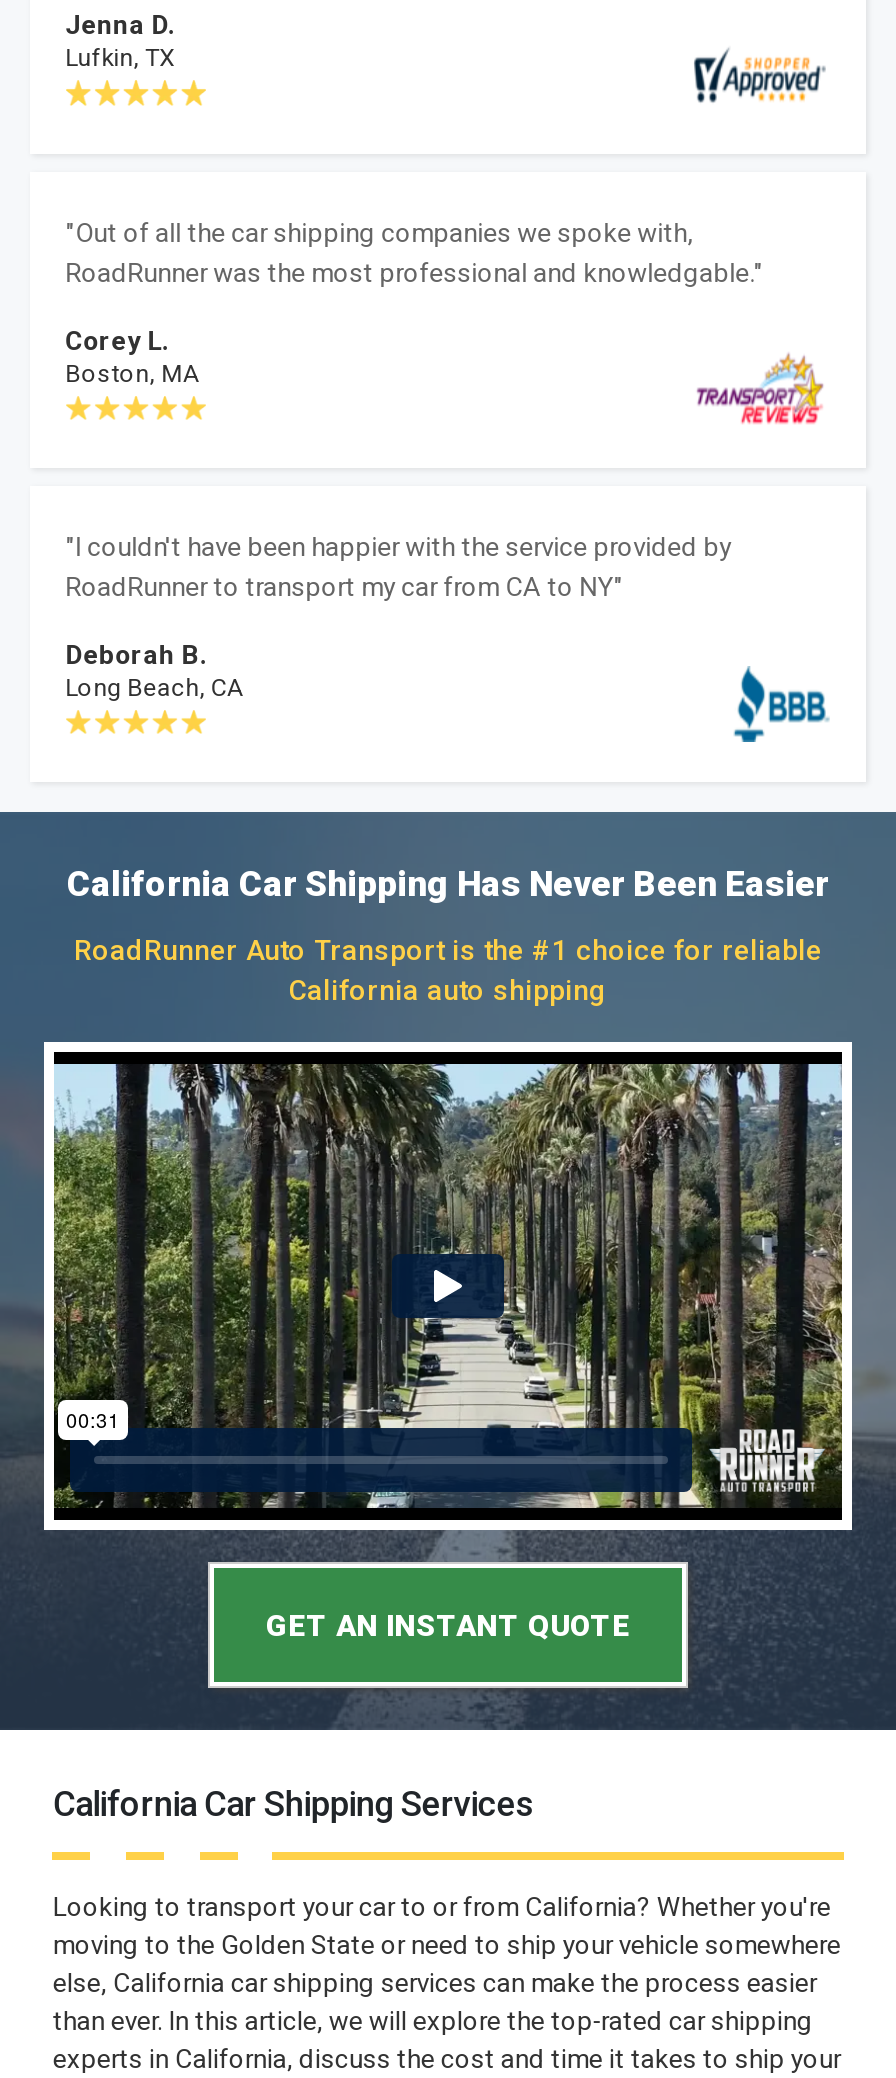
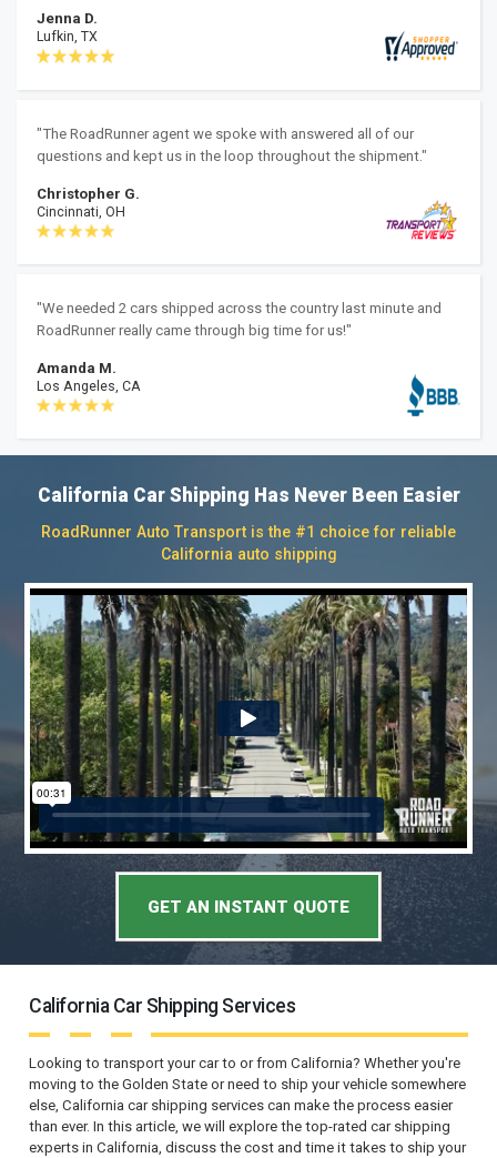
- "Out of all the car shipping companies we spoke with,
- RoadRunner was the most professional and knowledgable."
+ "The RoadRunner agent we spoke with answered all of our
+ questions and kept us in the loop throughout the shipment."

- Corey L.
- Boston, MA
+ Christopher G.
+ Cincinnati, OH

- "I couldn't have been happier with the service provided by
- RoadRunner to transport my car from CA to NY"
+ "We needed 2 cars shipped across the country last minute and
+ RoadRunner really came through big time for us!"

- Deborah B.
- Long Beach, CA
+ Amanda M.
+ Los Angeles, CA
